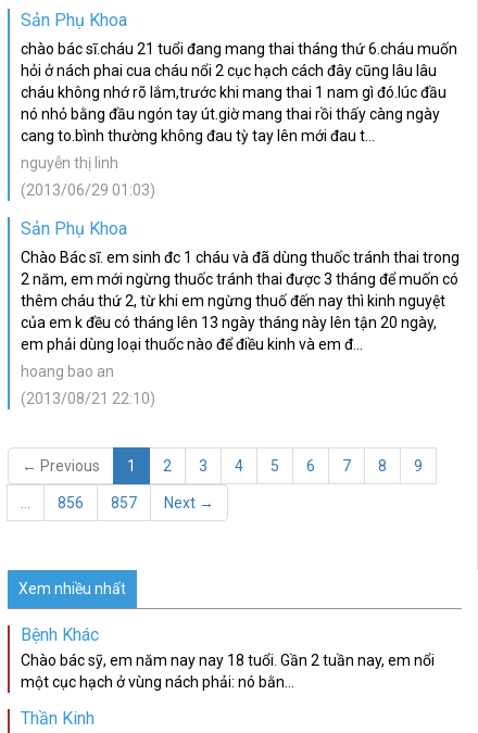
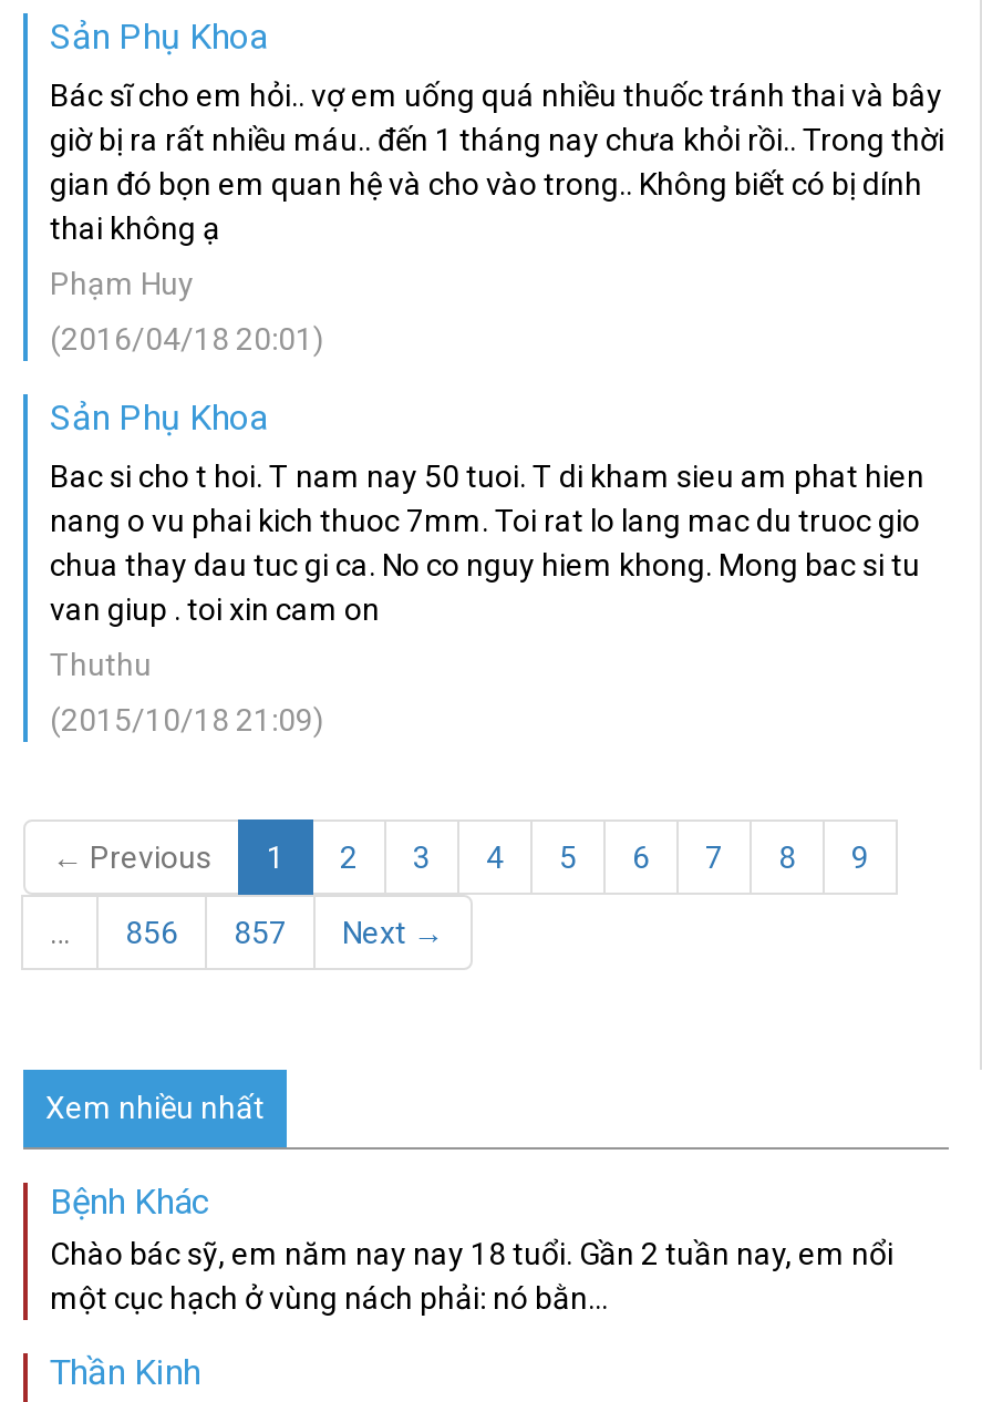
- chào bác sĩ.cháu 21 tuổi đang mang thai tháng thứ 6.cháu muốn
- hỏi ở nách phai cua cháu nổi 2 cục hạch cách đây cũng lâu lâu
- cháu không nhớ rõ lắm,trước khi mang thai 1 nam gì đó.lúc đầu
- nó nhỏ bằng đầu ngón tay út.giờ mang thai rồi thấy càng ngày
- cang to.bình thường không đau tỳ tay lên mới đau t...
+ Bác sĩ cho em hỏi.. vợ em uống quá nhiều thuốc tránh thai và bây
+ giờ bị ra rất nhiều máu.. đến 1 tháng nay chưa khỏi rồi.. Trong thời
+ gian đó bọn em quan hệ và cho vào trong.. Không biết có bị dính
+ thai không ạ

- nguyễn thị linh
+ Phạm Huy

- (2013/06/29 01:03)
+ (2016/04/18 20:01)

- Chào Bác sĩ. em sinh đc 1 cháu và đã dùng thuốc tránh thai trong
- 2 năm, em mới ngừng thuốc tránh thai được 3 tháng để muốn có
- thêm cháu thứ 2, từ khi em ngừng thuố đến nay thì kinh nguyệt
- của em k đều có tháng lên 13 ngày tháng này lên tận 20 ngày,
- em phải dùng loại thuốc nào để điều kinh và em đ...
+ Bac si cho t hoi. T nam nay 50 tuoi. T di kham sieu am phat hien
+ nang o vu phai kich thuoc 7mm. Toi rat lo lang mac du truoc gio
+ chua thay dau tuc gi ca. No co nguy hiem khong. Mong bac si tu
+ van giup . toi xin cam on

- hoang bao an
+ Thuthu

- (2013/08/21 22:10)
+ (2015/10/18 21:09)
